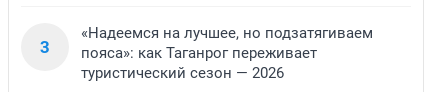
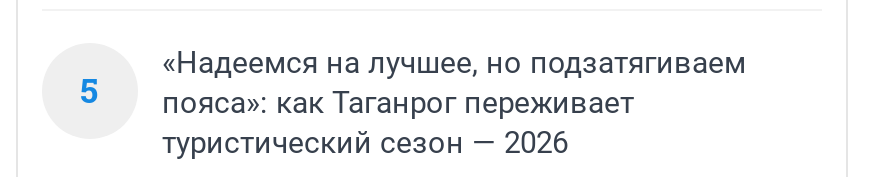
- 3 пояса»: как Таганрог переживает
+ 5 пояса»: как Таганрог переживает
